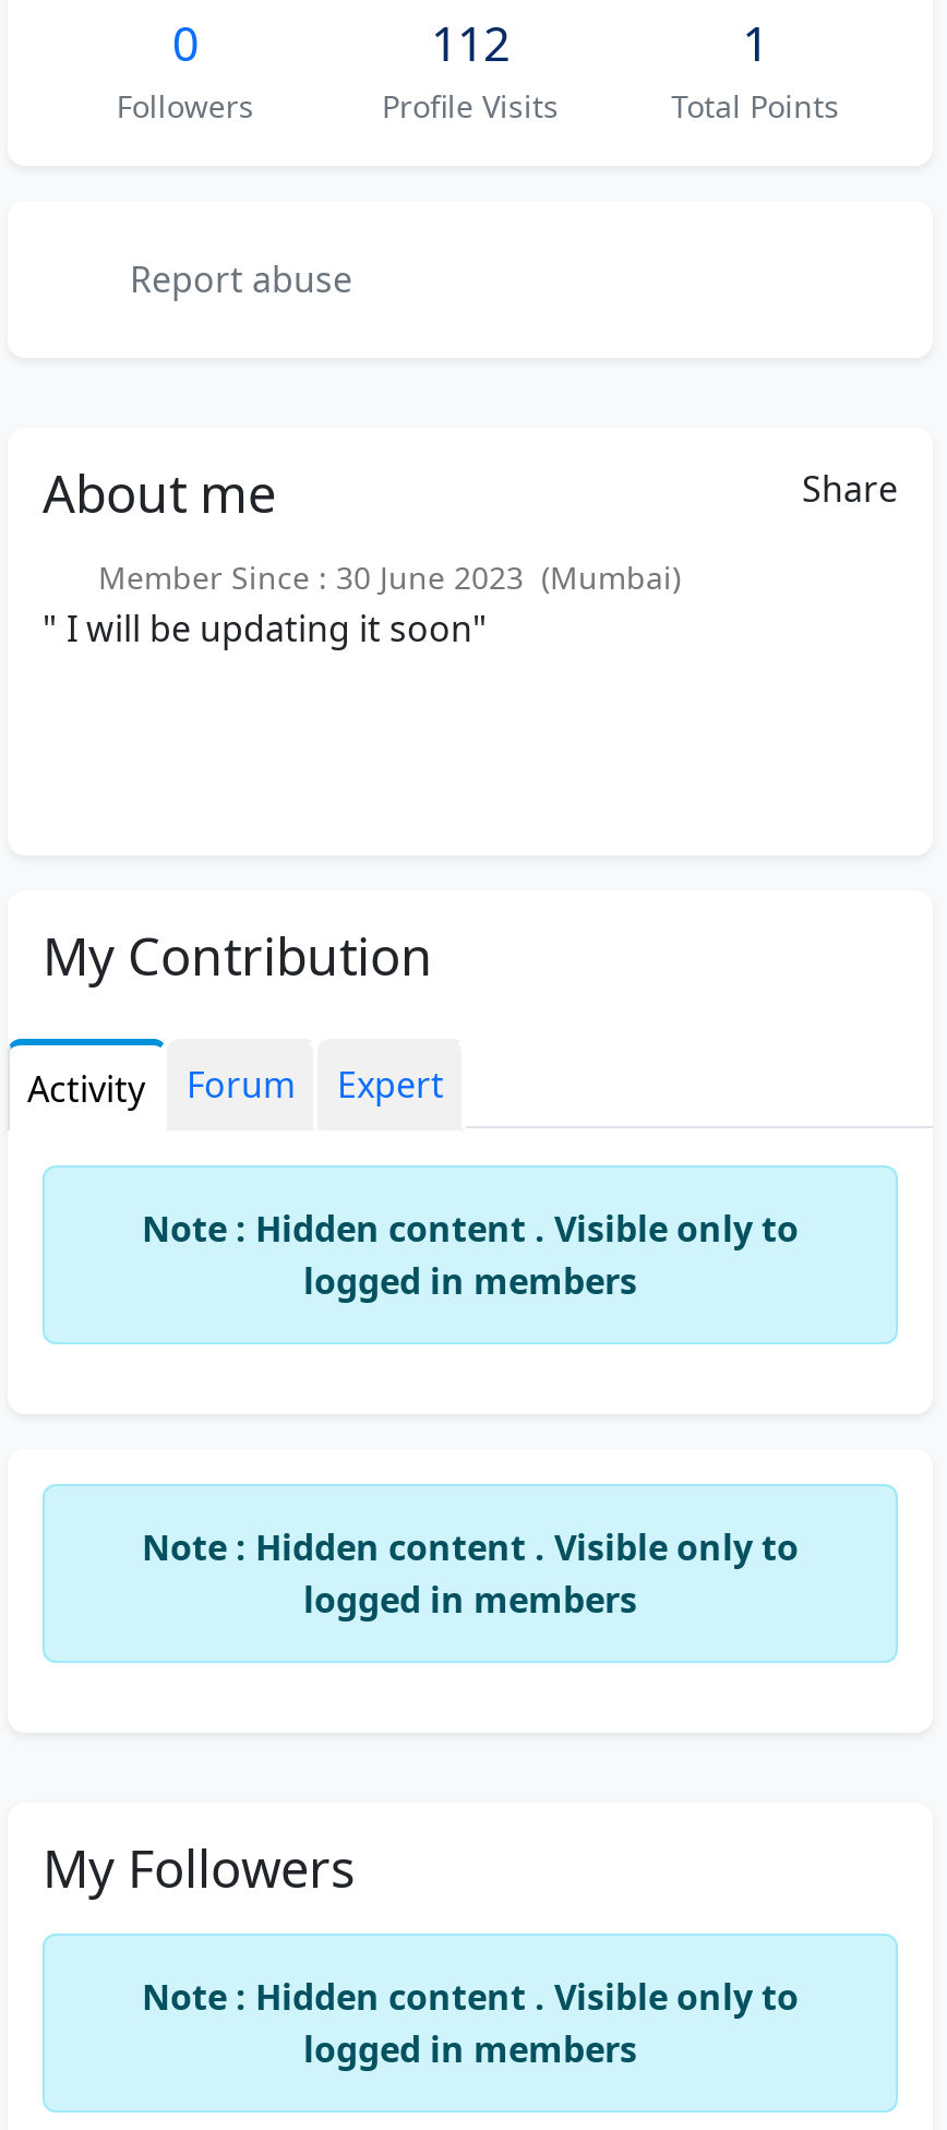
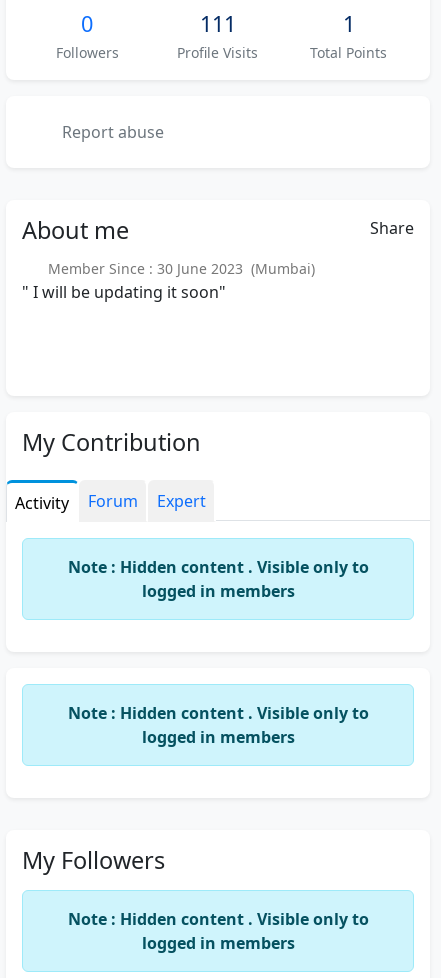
- 112
+ 111
